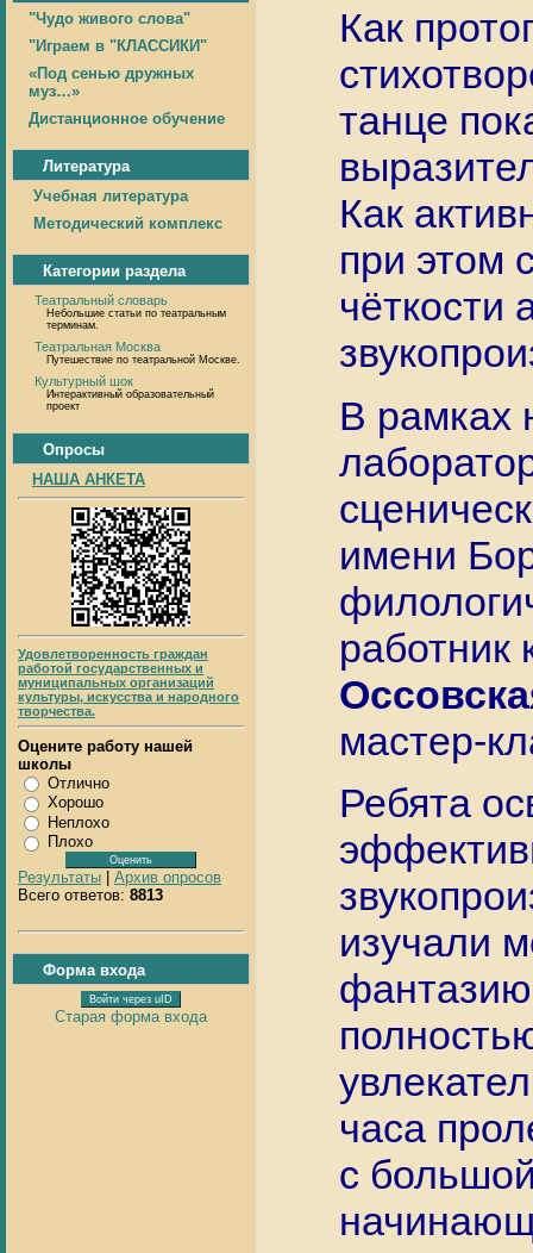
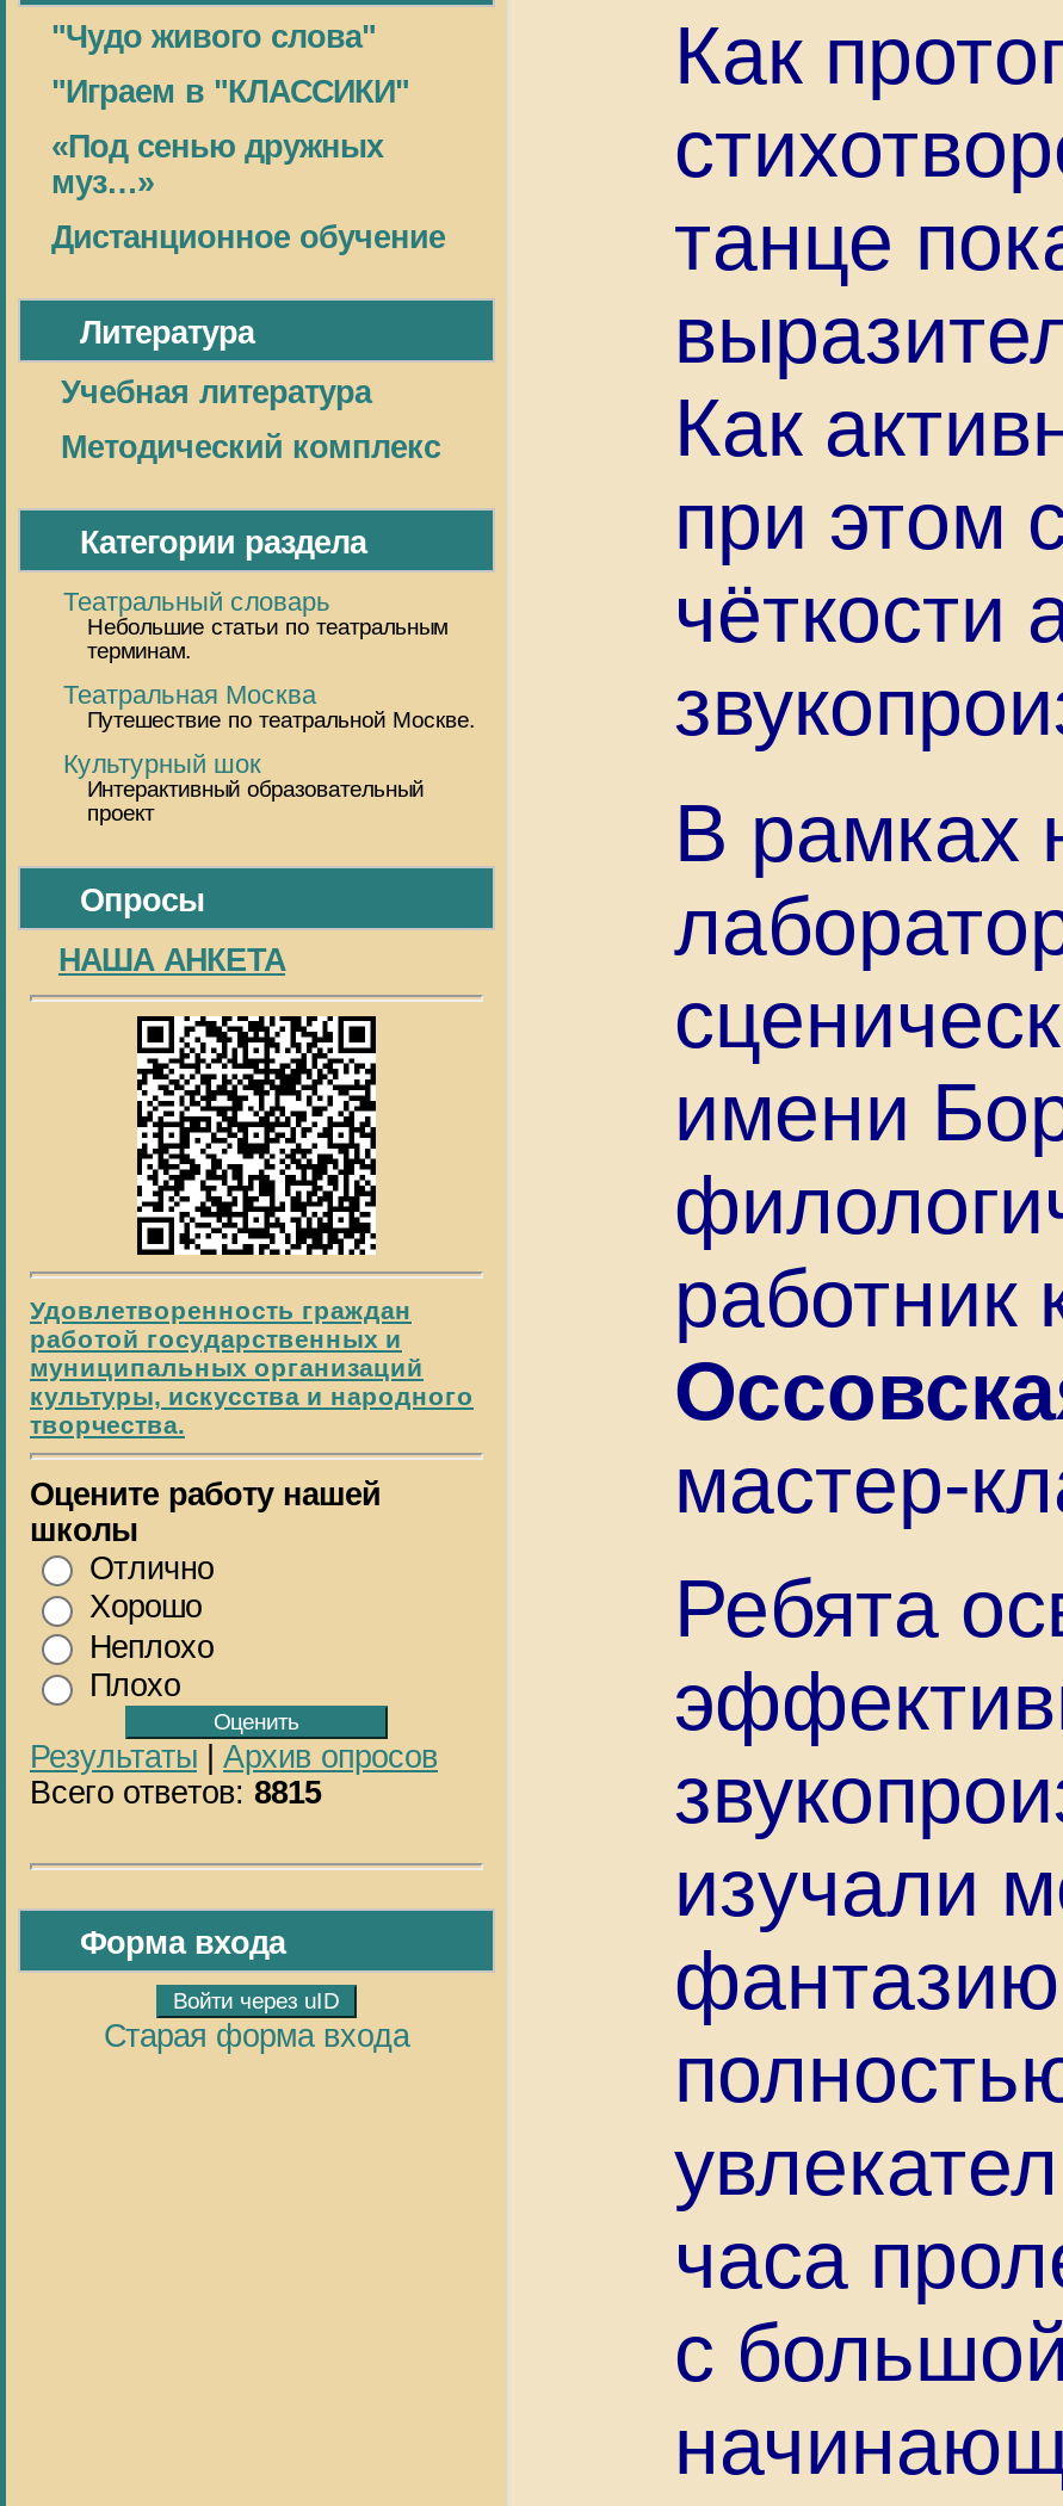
- Всего ответов:8813
+ Всего ответов:8815
